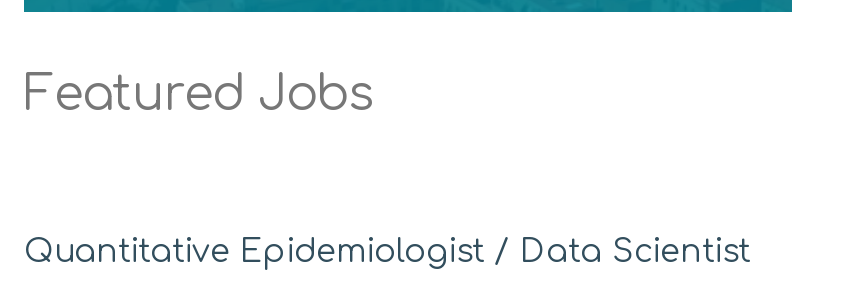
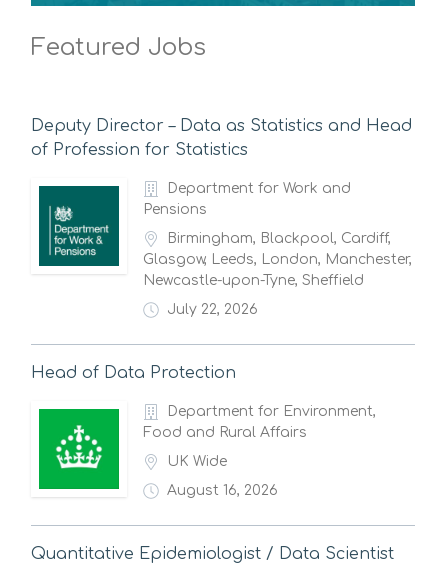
+ [image]
+ Deputy Director – Data as Statistics and Head
+ of Profession for Statistics
+ Department for Work and
+ Pensions
+ Birmingham, Blackpool, Cardiff,
+ Glasgow, Leeds, London, Manchester,
+ Newcastle-upon-Tyne, Sheffield
+ July 22, 2026

+ [image]
+ Head of Data Protection
+ Department for Environment,
+ Food and Rural Affairs
+ UK Wide
+ August 16, 2026
